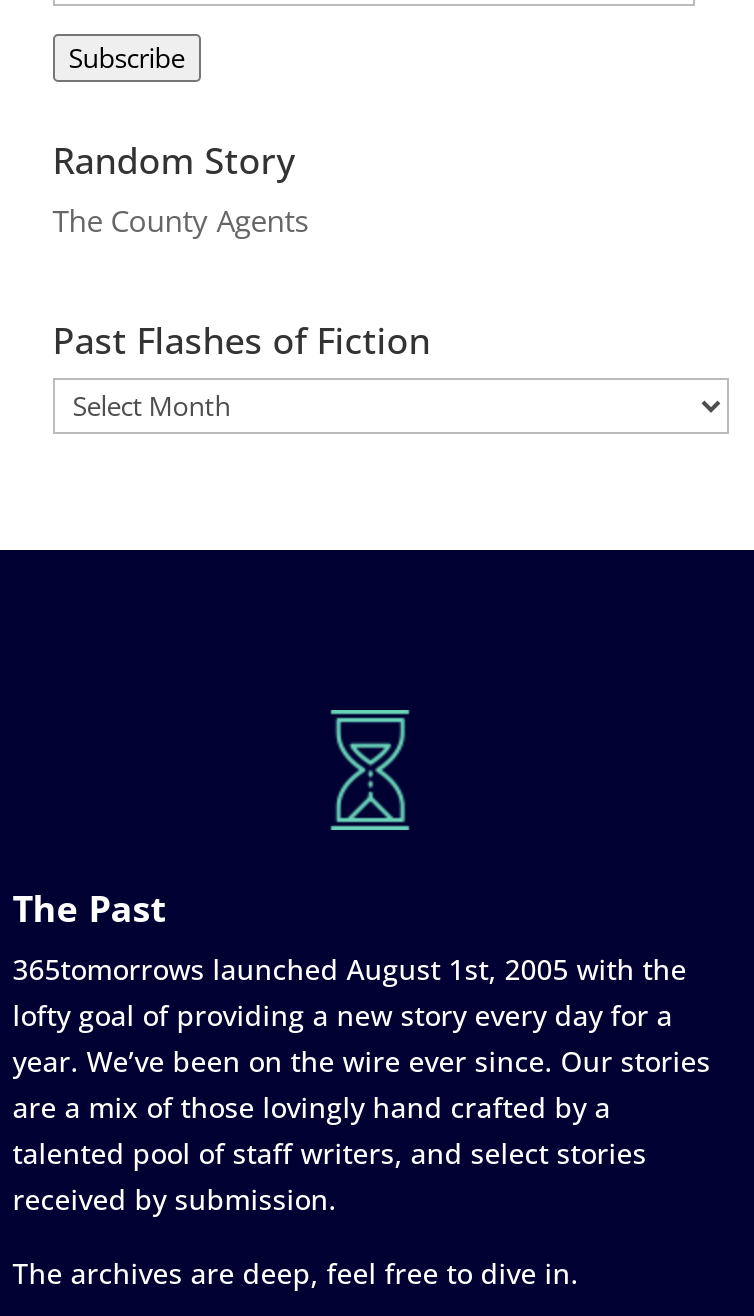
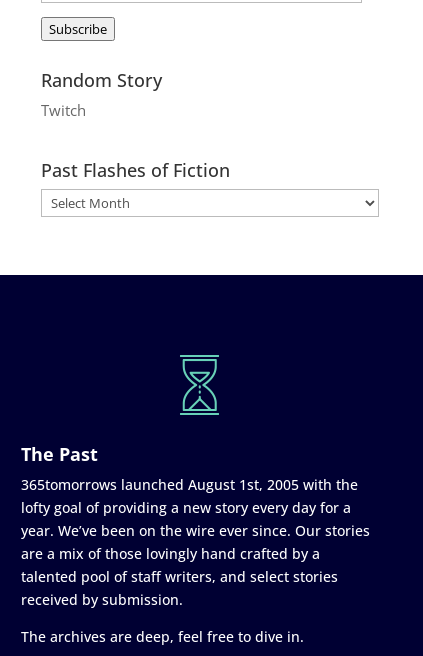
- The County Agents
+ Twitch
